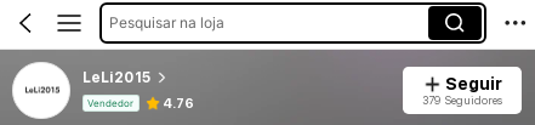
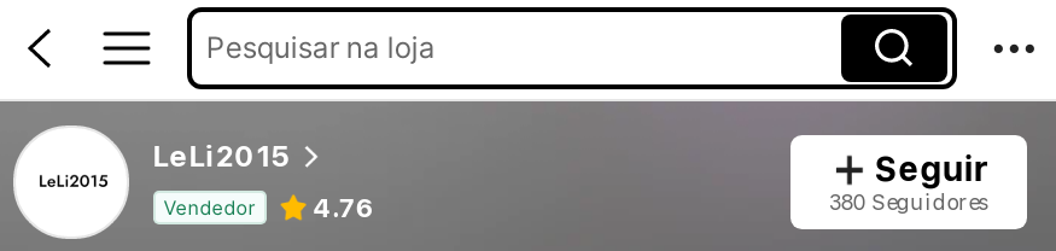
- 379 Seguidores
+ 380 Seguidores
